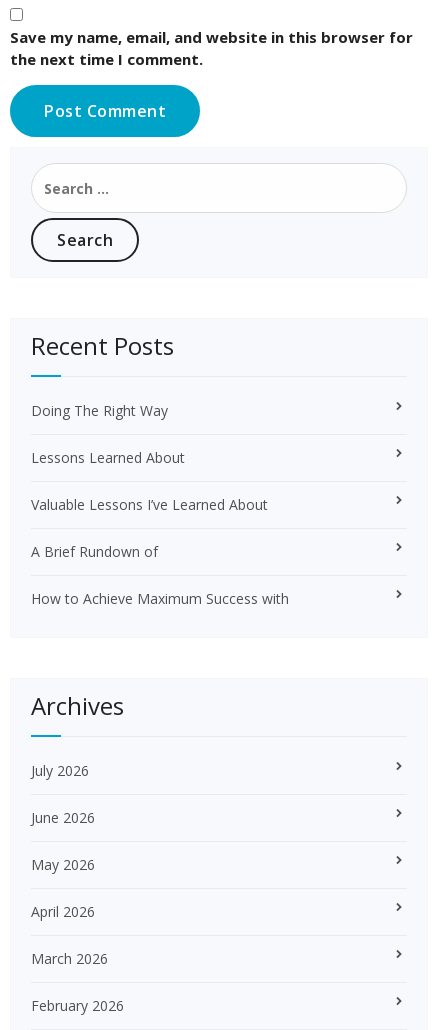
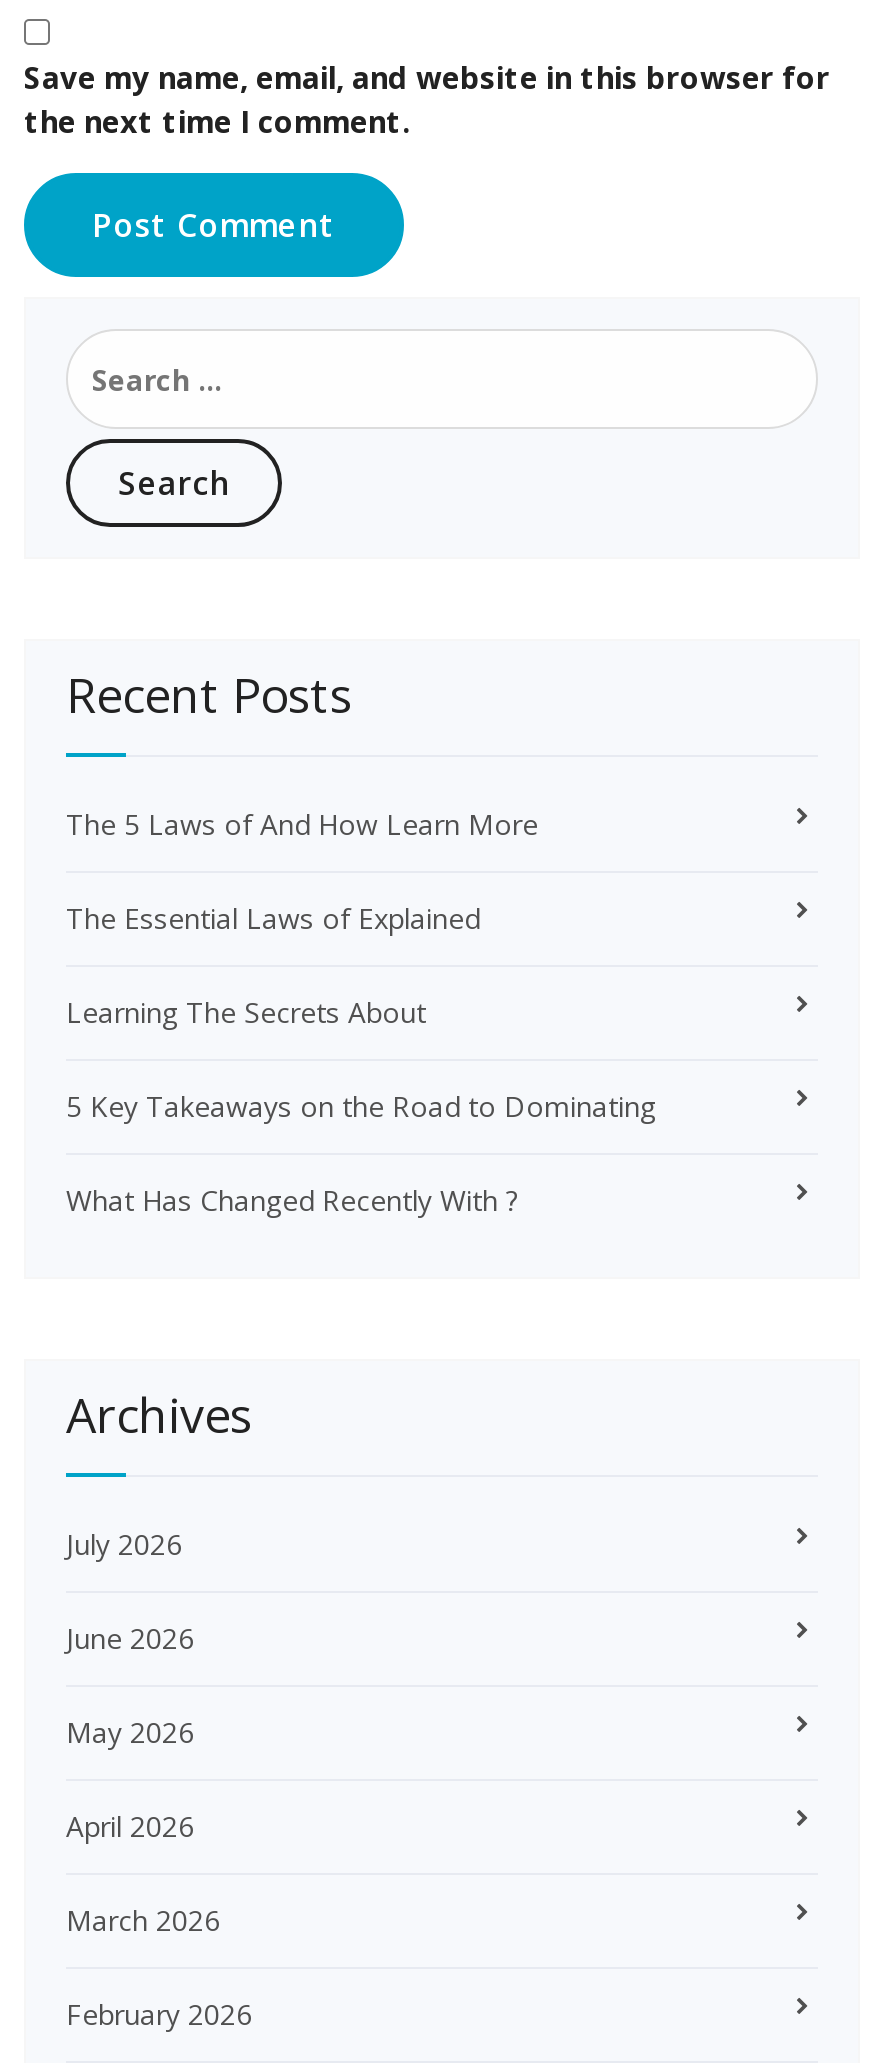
- Doing The Right Way
+ The 5 Laws of And How Learn More

- Lessons Learned About
+ The Essential Laws of Explained

- Valuable Lessons I’ve Learned About
+ Learning The Secrets About

- A Brief Rundown of
+ 5 Key Takeaways on the Road to Dominating

- How to Achieve Maximum Success with
+ What Has Changed Recently With ?
